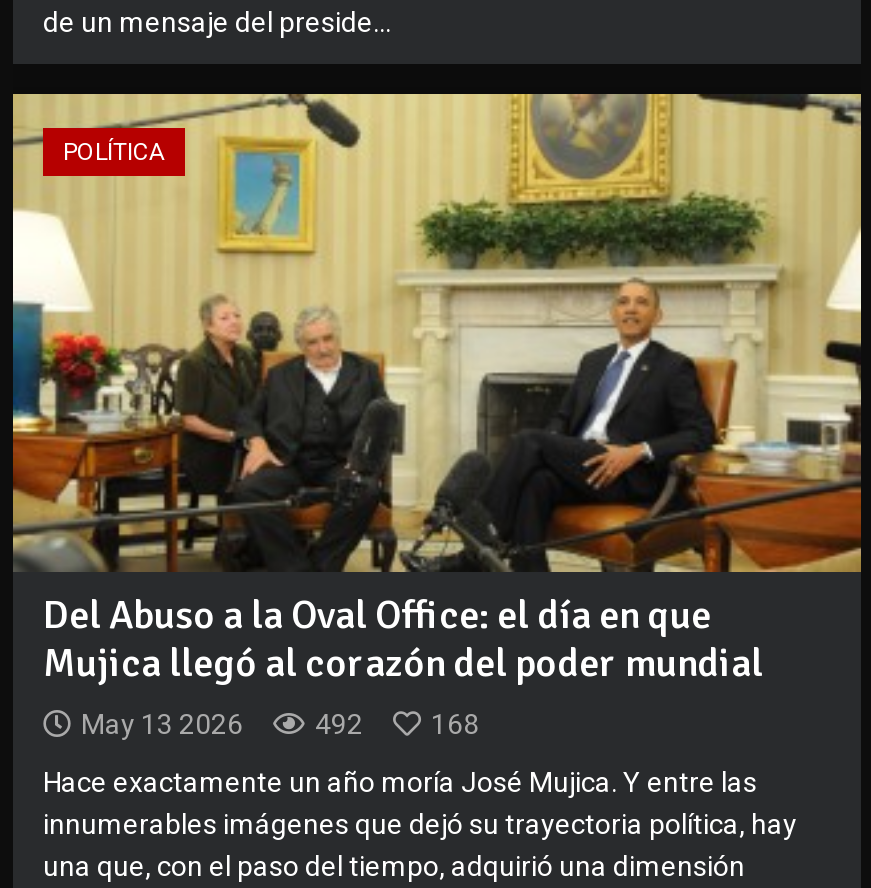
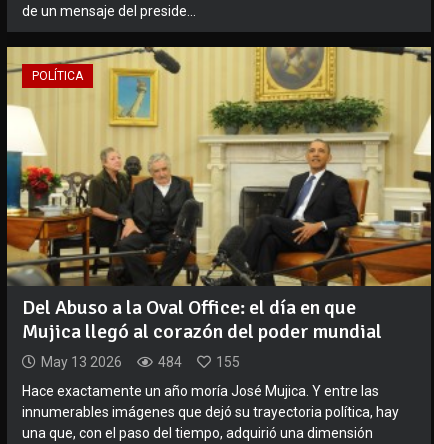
- 492
+ 484

- 168
+ 155
